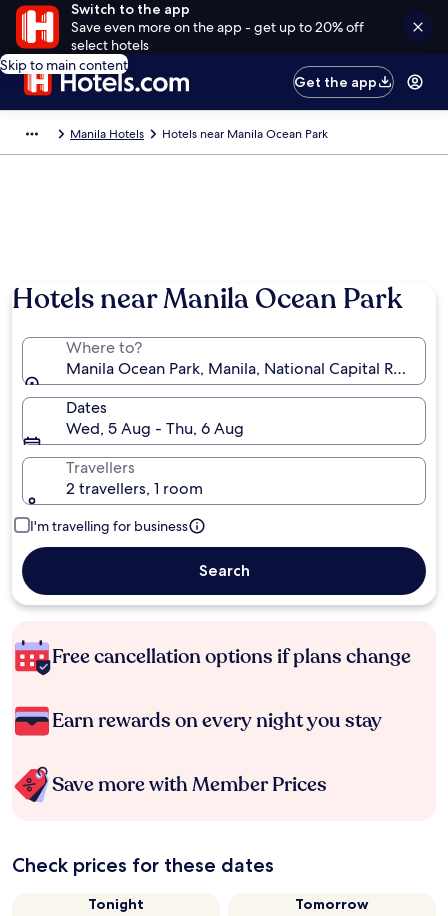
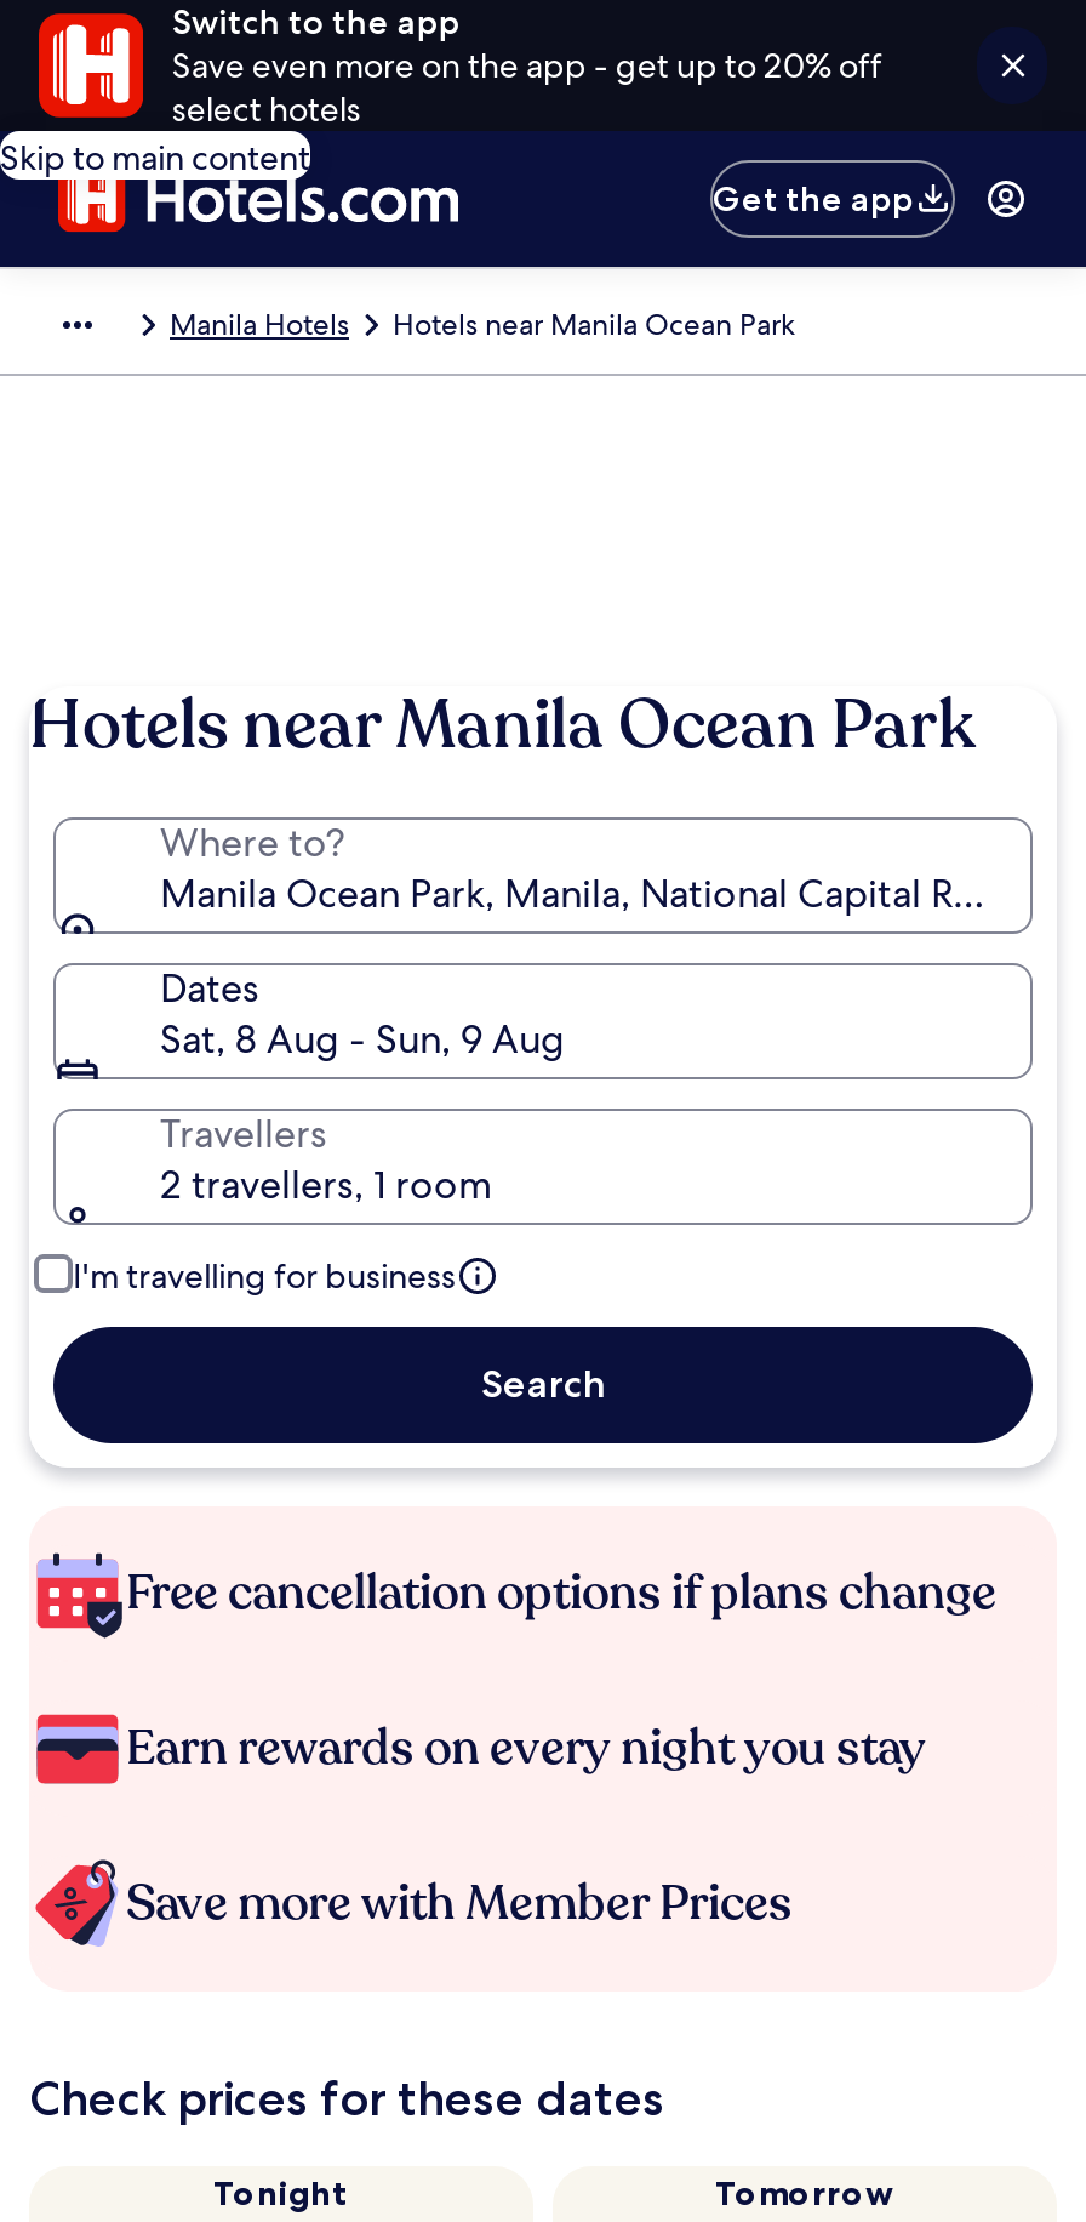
- Wed, 5 Aug - Thu, 6 Aug
+ Sat, 8 Aug - Sun, 9 Aug
